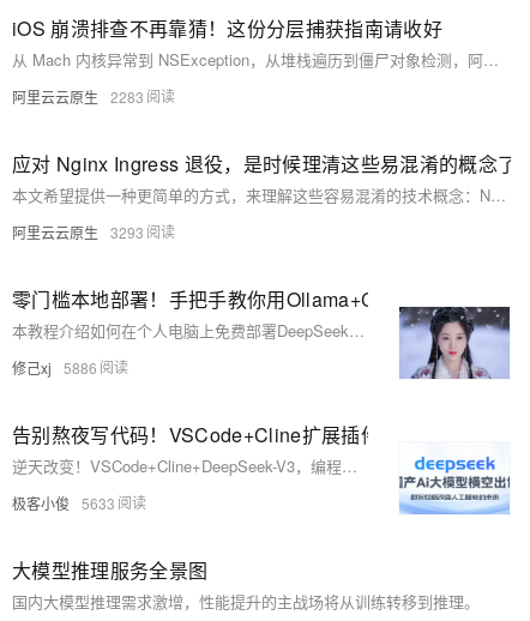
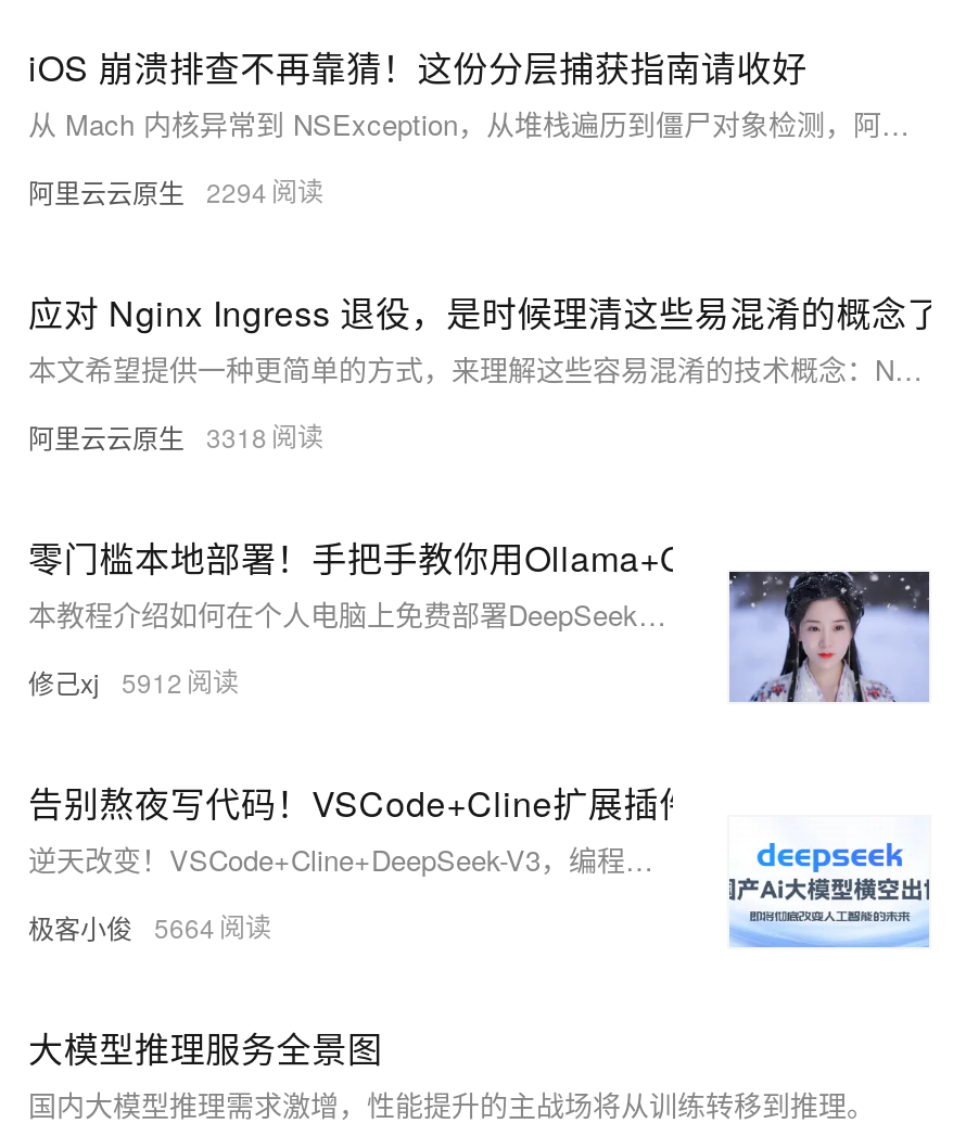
- 阿里云云原生 2283
+ 阿里云云原生 2294

- 阿里云云原生 3293
+ 阿里云云原生 3318

- 修己xj 5886
+ 修己xj 5912

- 极客小俊 5633
+ 极客小俊 5664
